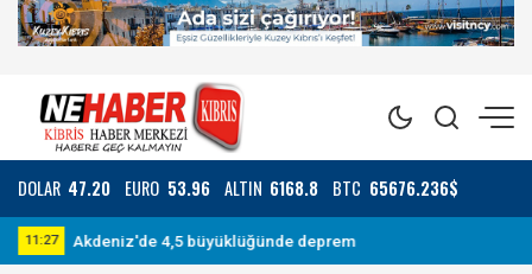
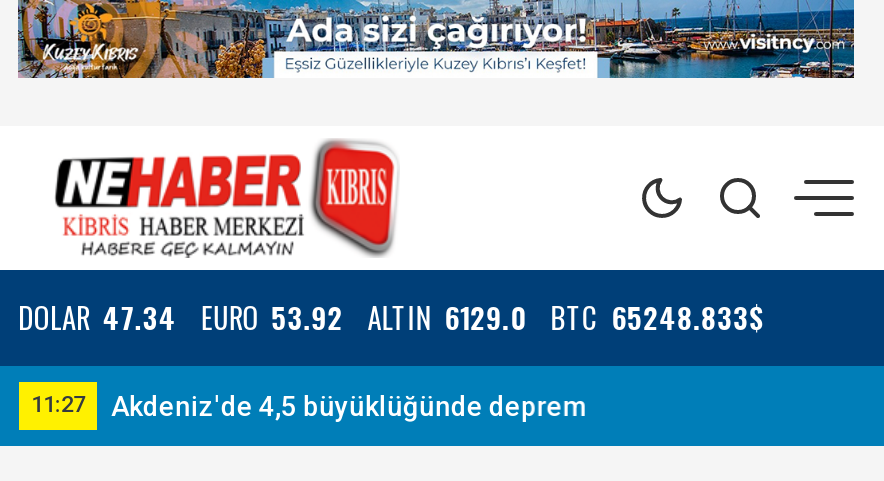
- DOLAR 47.20 EURO 53.96 ALTIN 6168.8 BTC 65676.236$
+ DOLAR 47.34 EURO 53.92 ALTIN 6129.0 BTC 65248.833$
